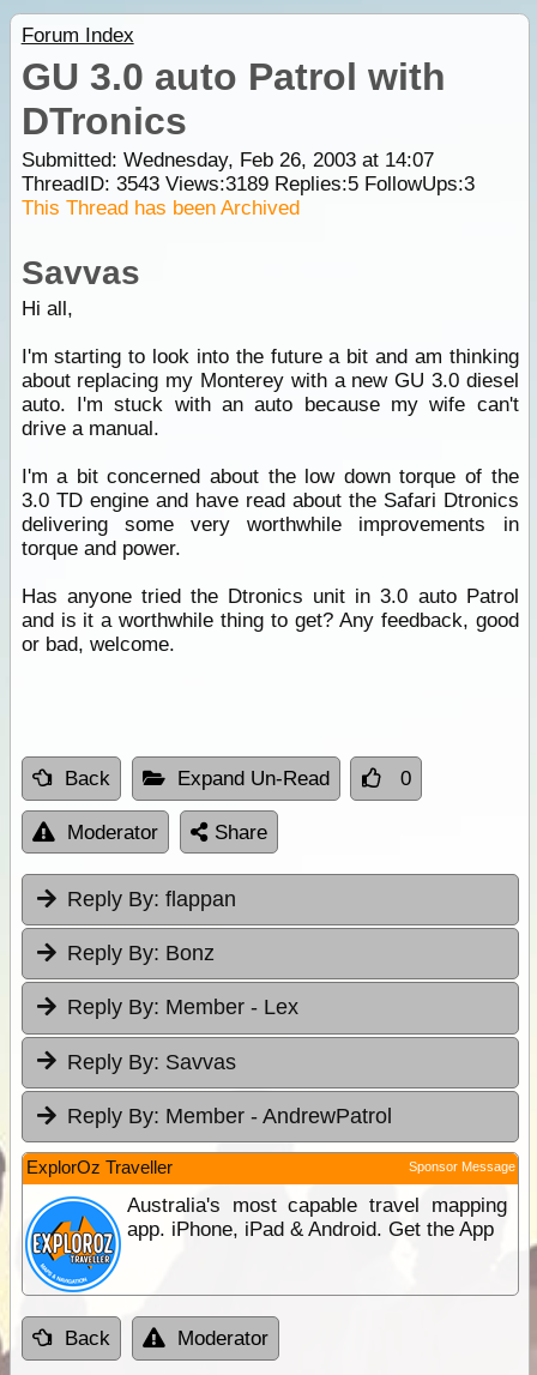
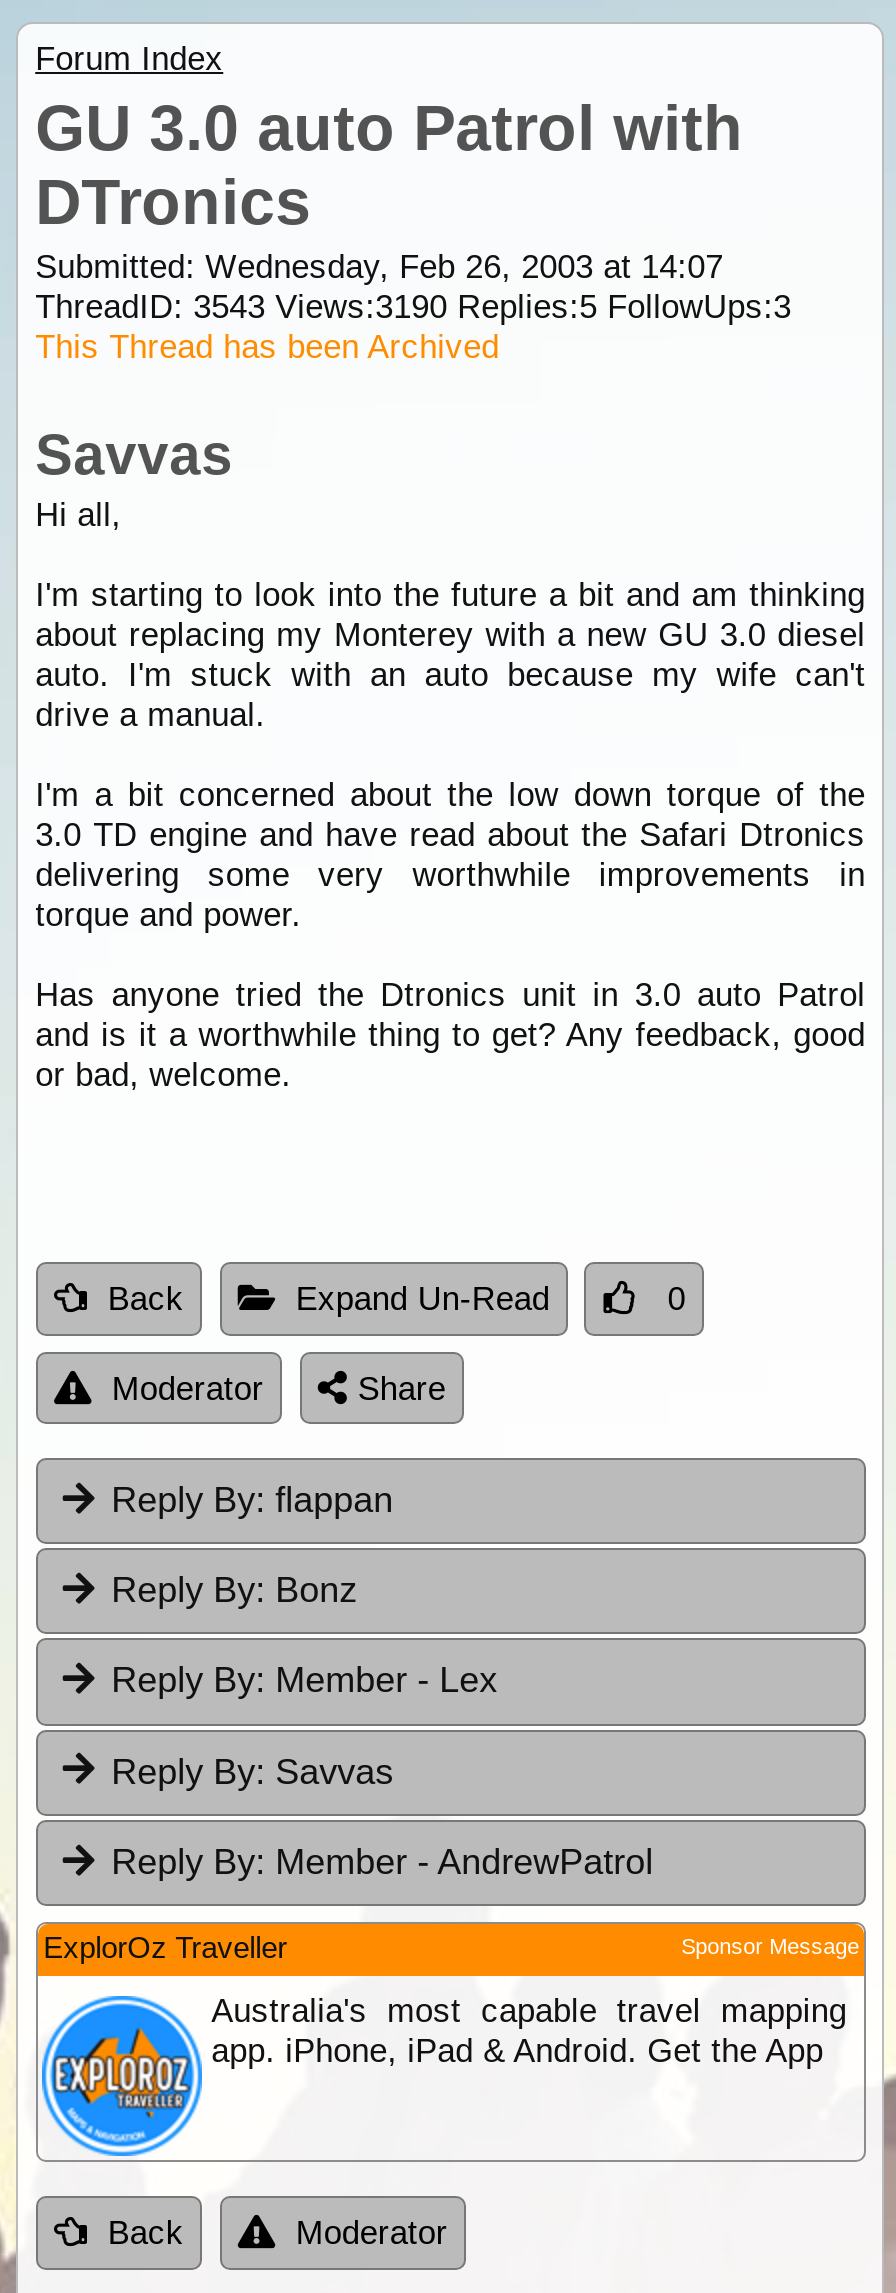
- ThreadID: 3543 Views:3189 Replies:5 FollowUps:3
+ ThreadID: 3543 Views:3190 Replies:5 FollowUps:3
